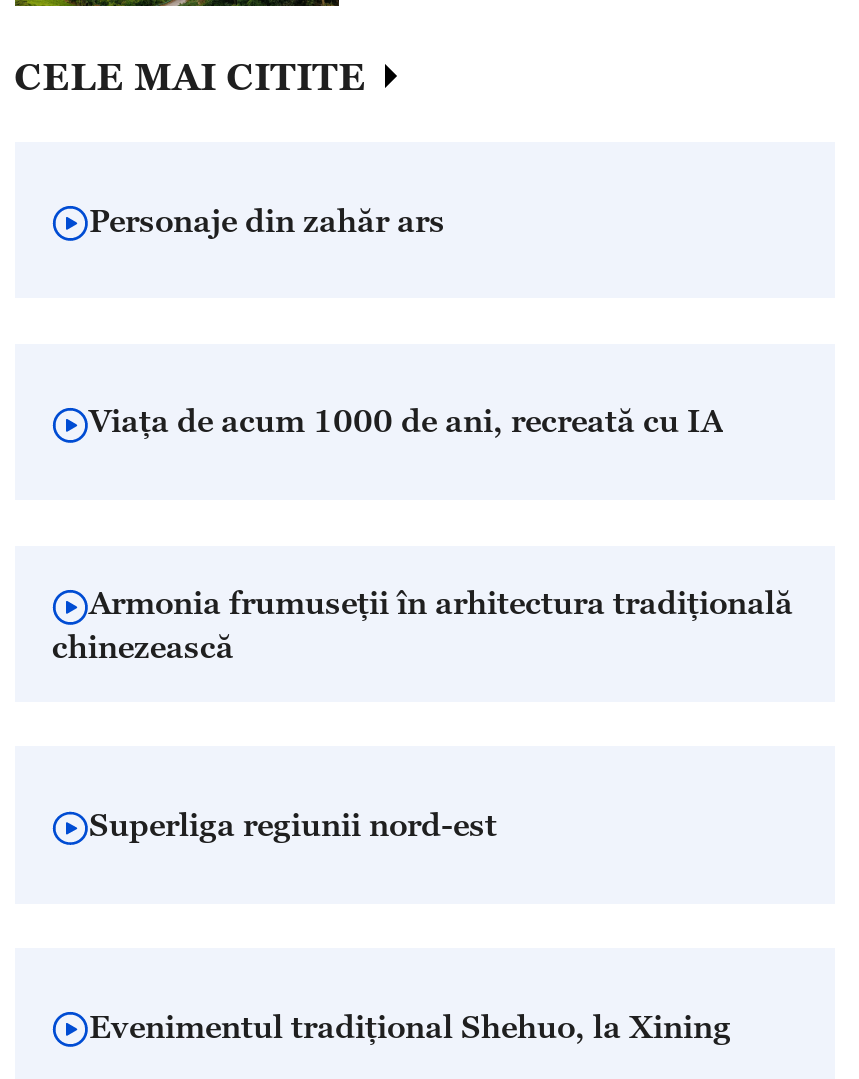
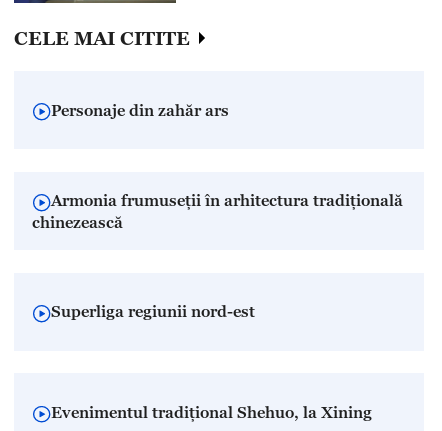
- Viața de acum 1000 de ani, recreată cu IA
